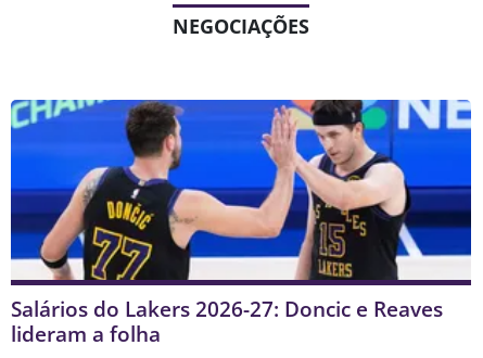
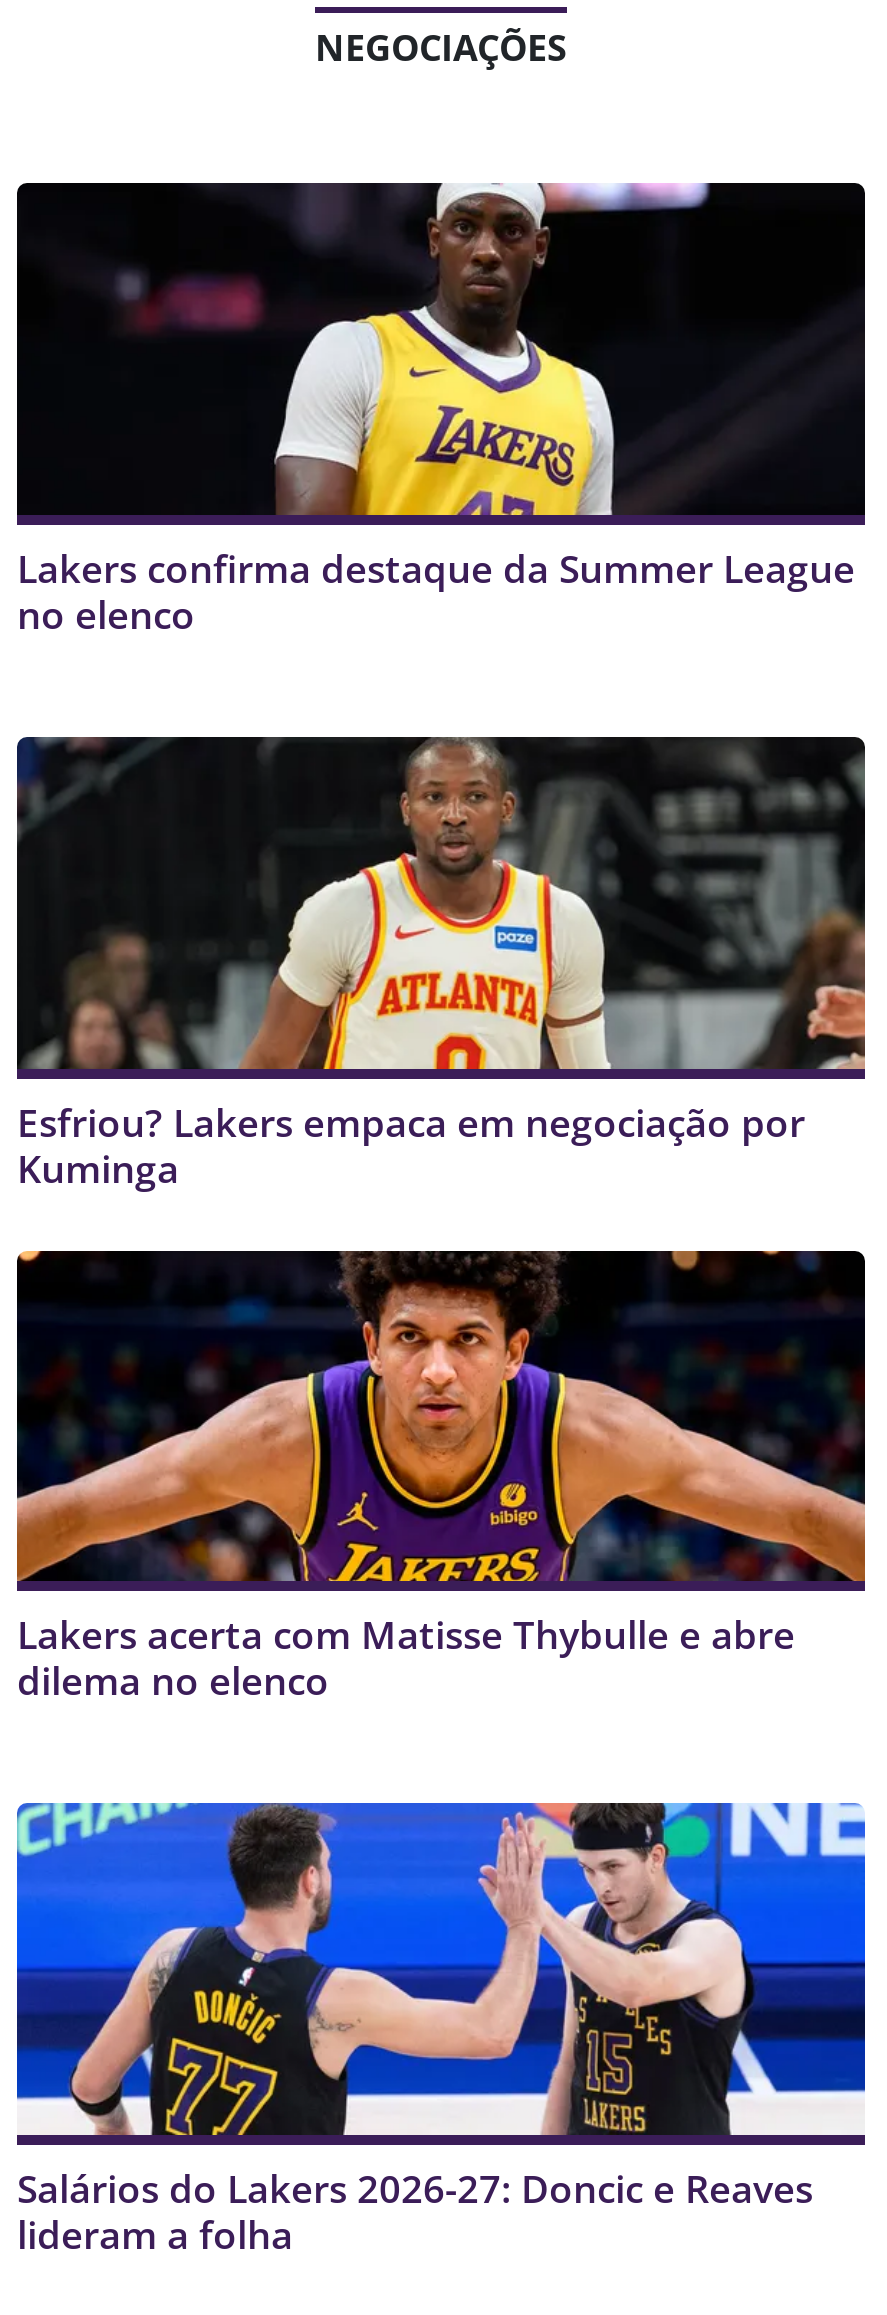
+ [image]
+ Lakers confirma destaque da Summer League
+ no elenco

+ [image]
+ Esfriou? Lakers empaca em negociação por
+ Kuminga

+ [image]
+ Lakers acerta com Matisse Thybulle e abre
+ dilema no elenco
